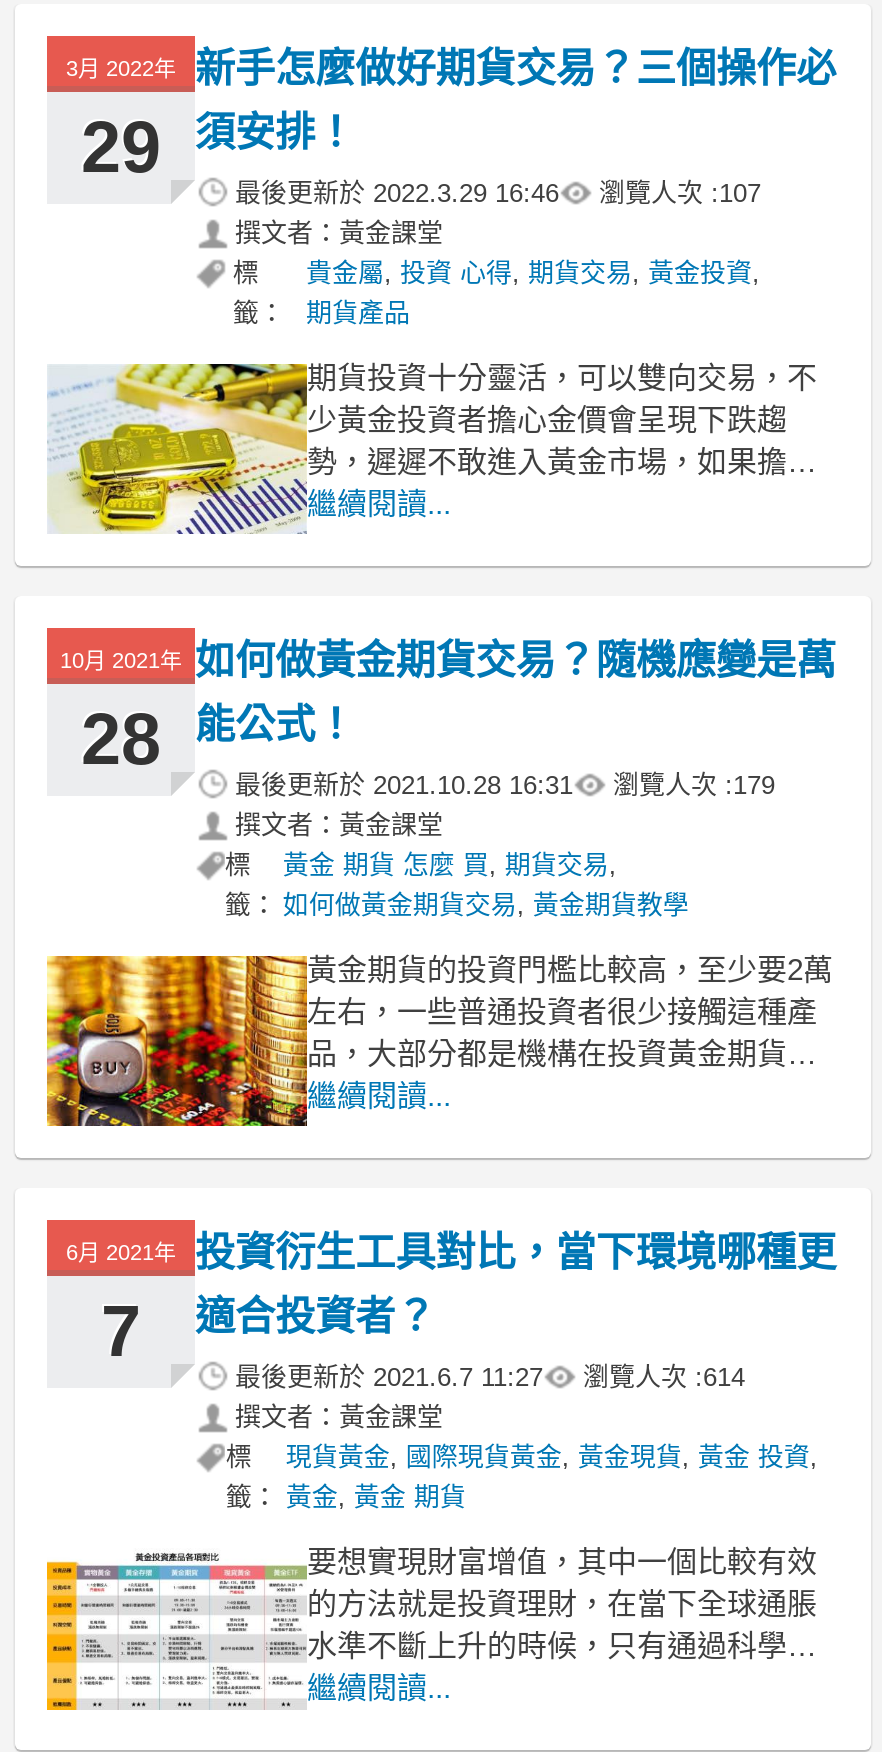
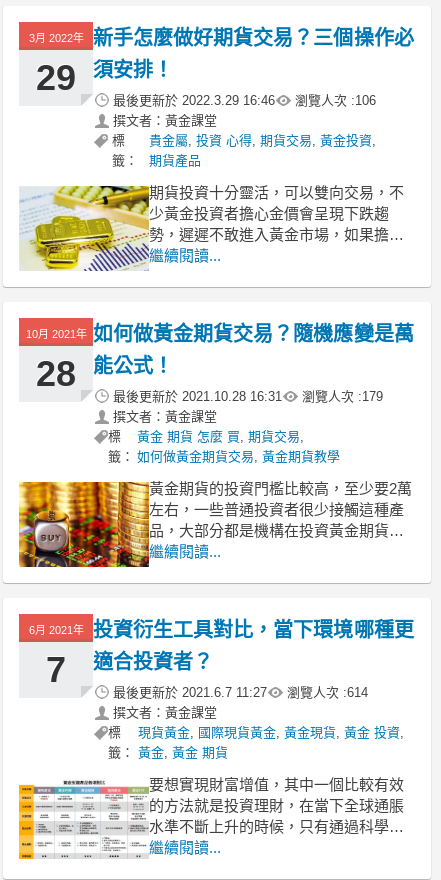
- 最後更新於2022.3.29 16:46 瀏覽人次 : 107
+ 最後更新於2022.3.29 16:46 瀏覽人次 : 106
